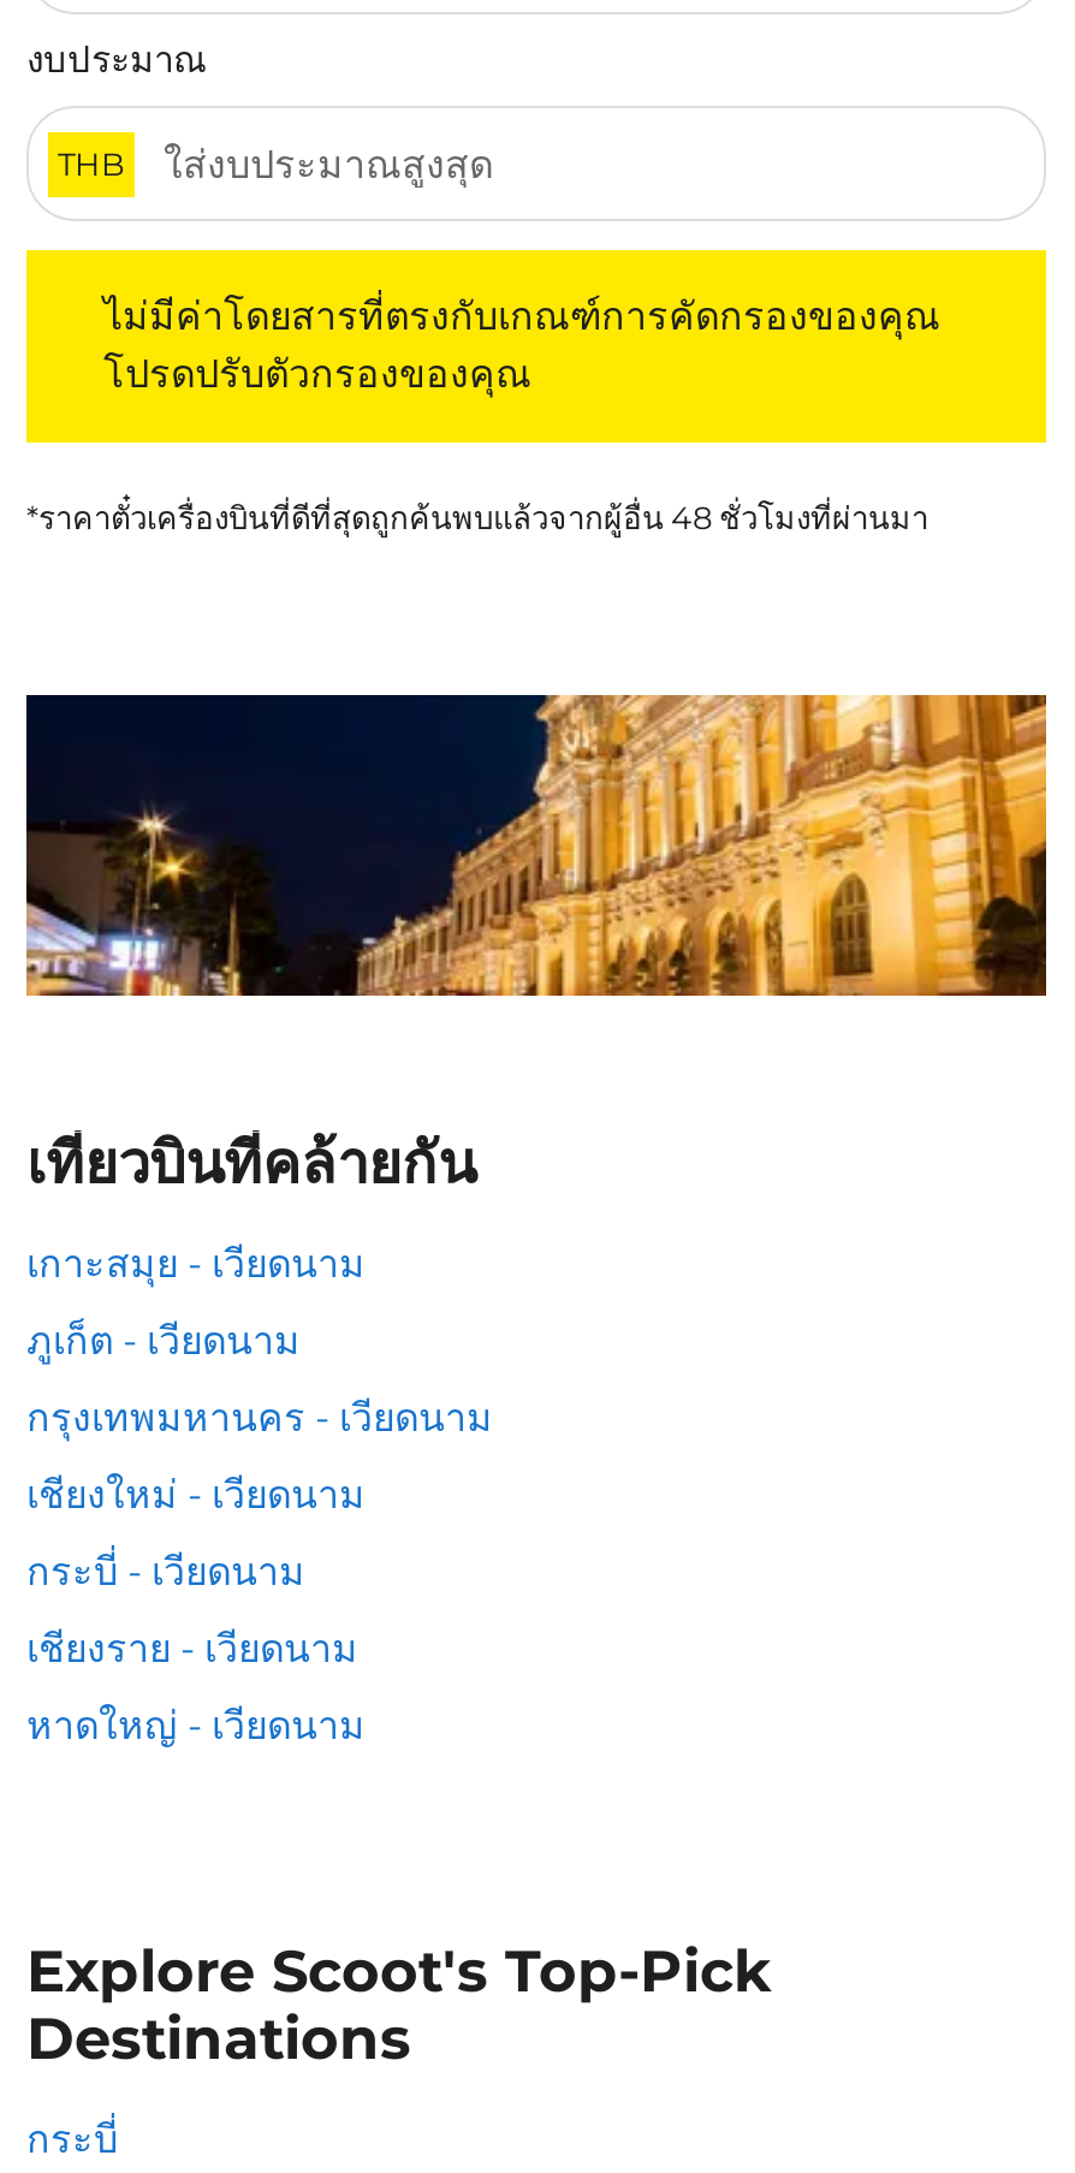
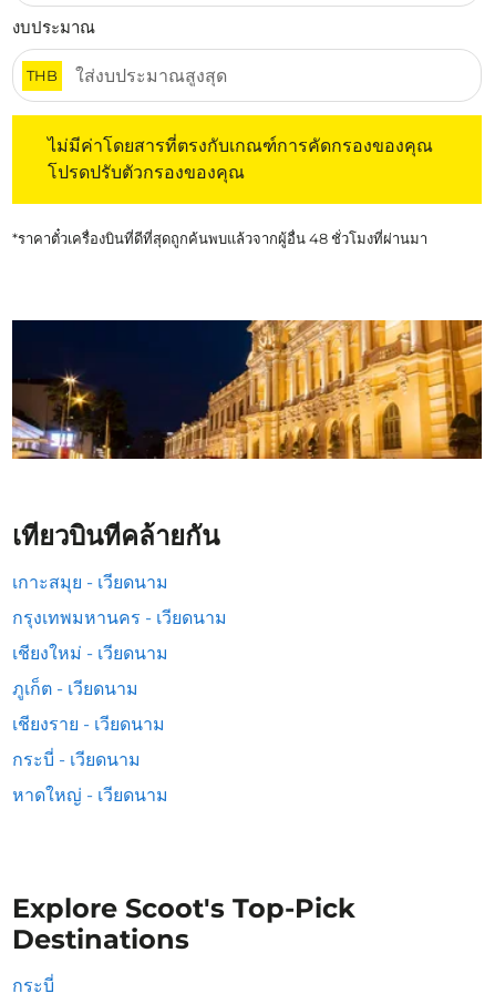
moved down: ภูเก็ต - เวียดนาม

moved up: กรุงเทพมหานคร - เวียดนาม | เชียงใหม่ - เวียดนาม

moved down: กระบี่ - เวียดนาม

moved up: เชียงราย - เวียดนาม
